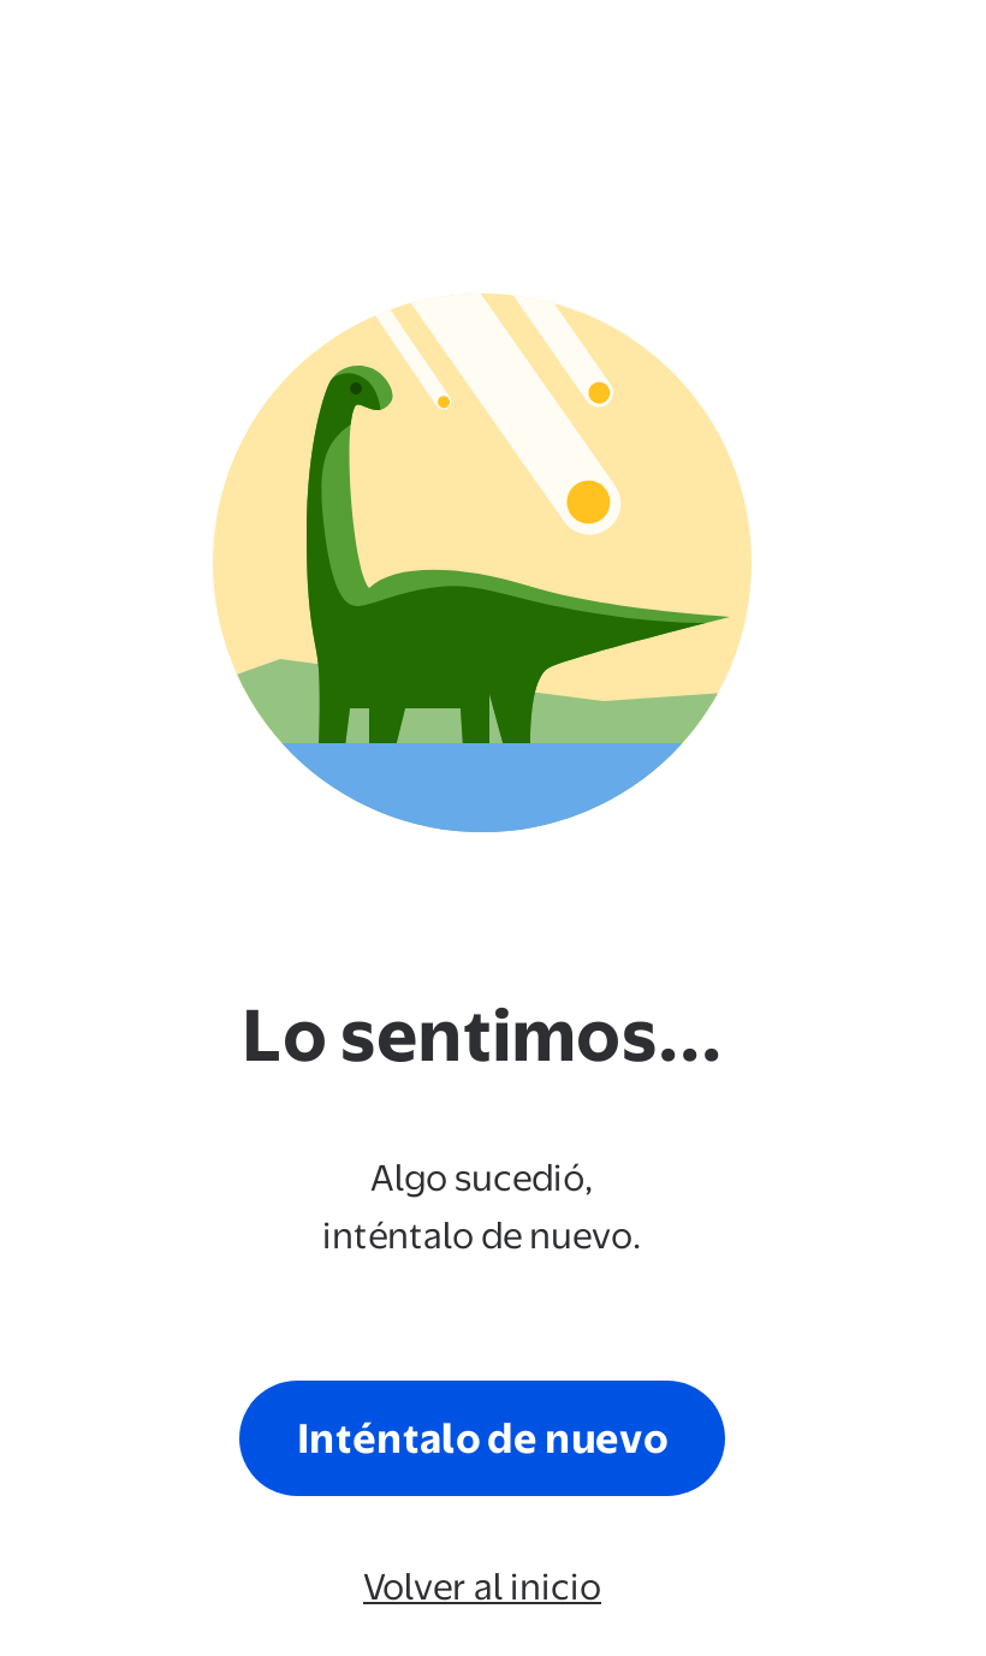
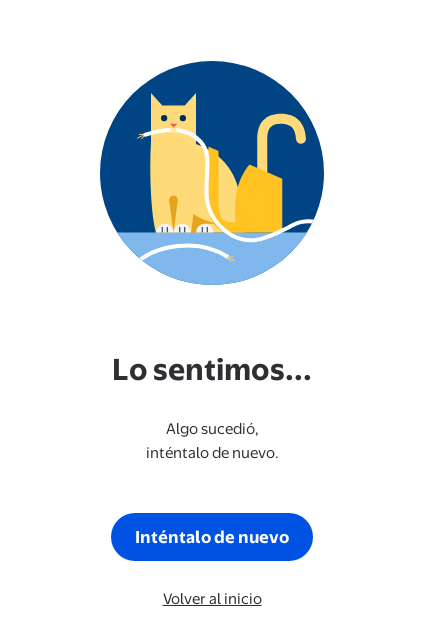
- [image]
+ [image]
